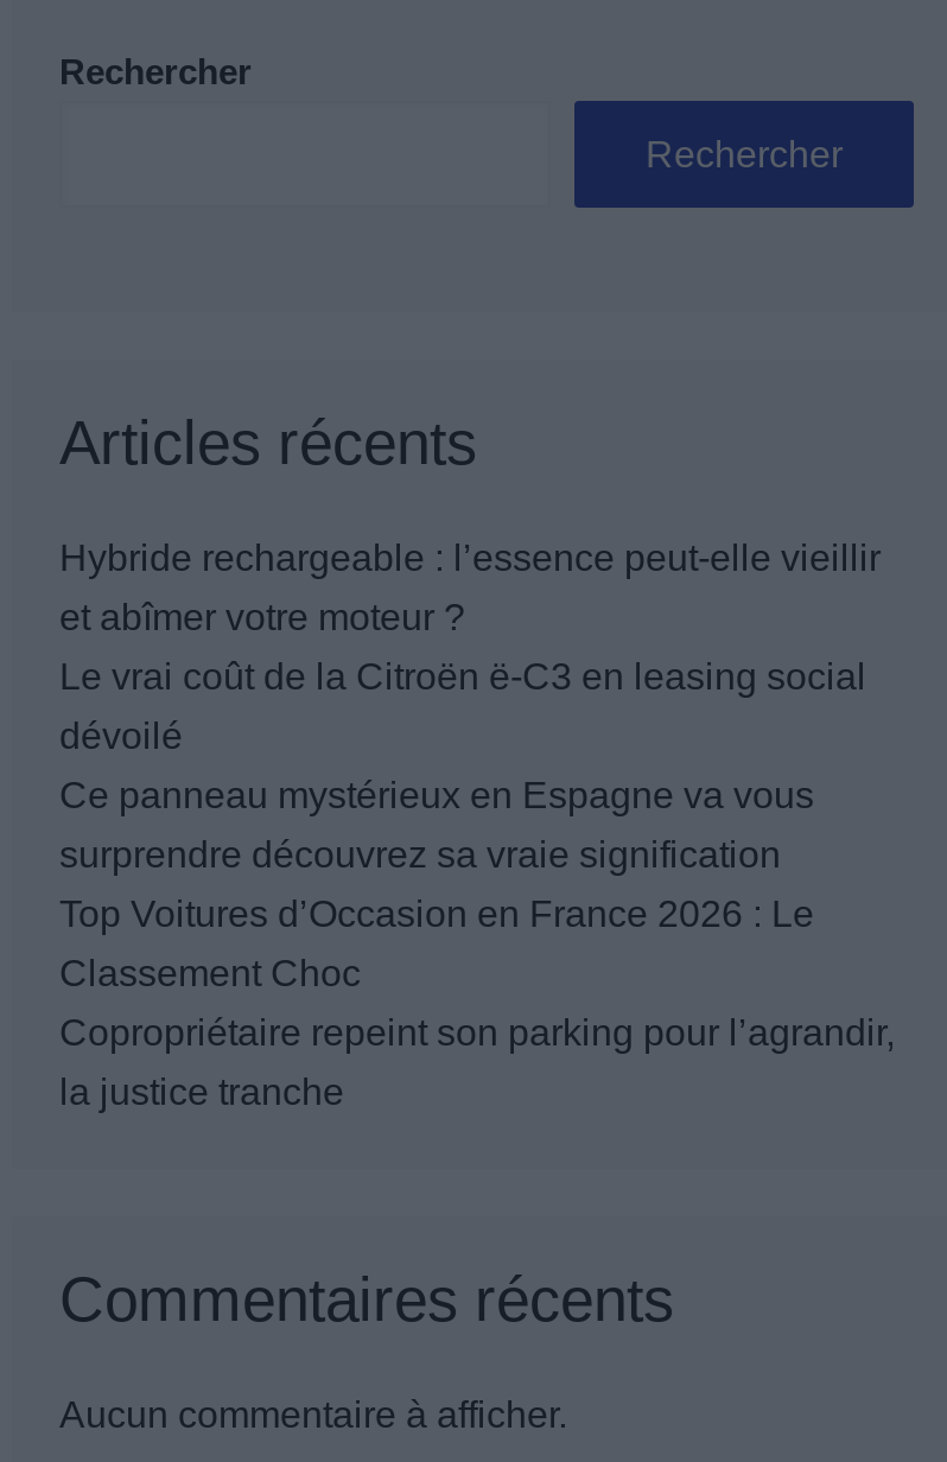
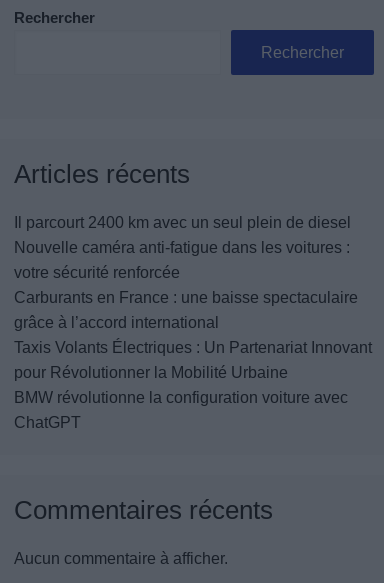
- Hybride rechargeable : l’essence peut-elle vieillir
- et abîmer votre moteur ?
- Le vrai coût de la Citroën ë-C3 en leasing social
- dévoilé
- Ce panneau mystérieux en Espagne va vous
- surprendre découvrez sa vraie signification
- Top Voitures d’Occasion en France 2026 : Le
- Classement Choc
- Copropriétaire repeint son parking pour l’agrandir,
- la justice tranche
+ Il parcourt 2400 km avec un seul plein de diesel
+ Nouvelle caméra anti-fatigue dans les voitures :
+ votre sécurité renforcée
+ Carburants en France : une baisse spectaculaire
+ grâce à l’accord international
+ Taxis Volants Électriques : Un Partenariat Innovant
+ pour Révolutionner la Mobilité Urbaine
+ BMW révolutionne la configuration voiture avec
+ ChatGPT
